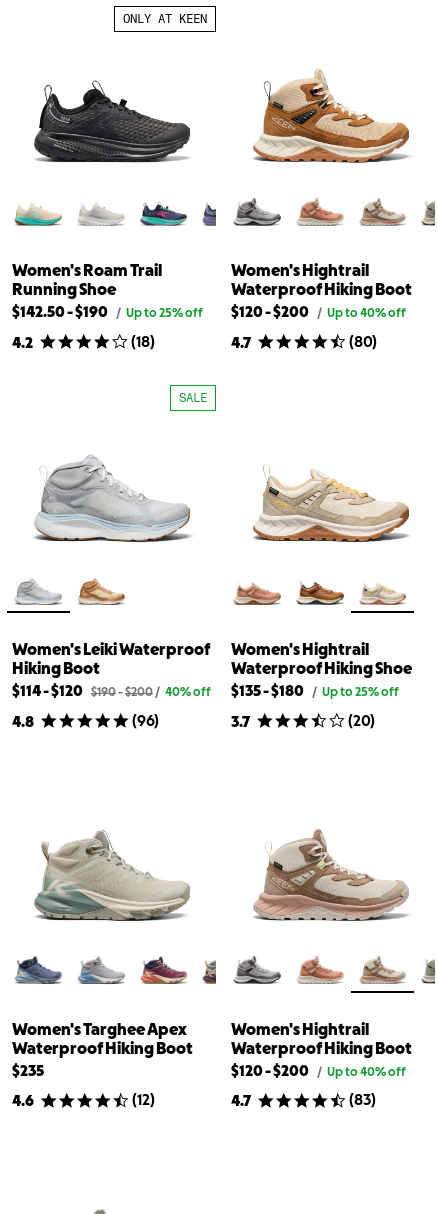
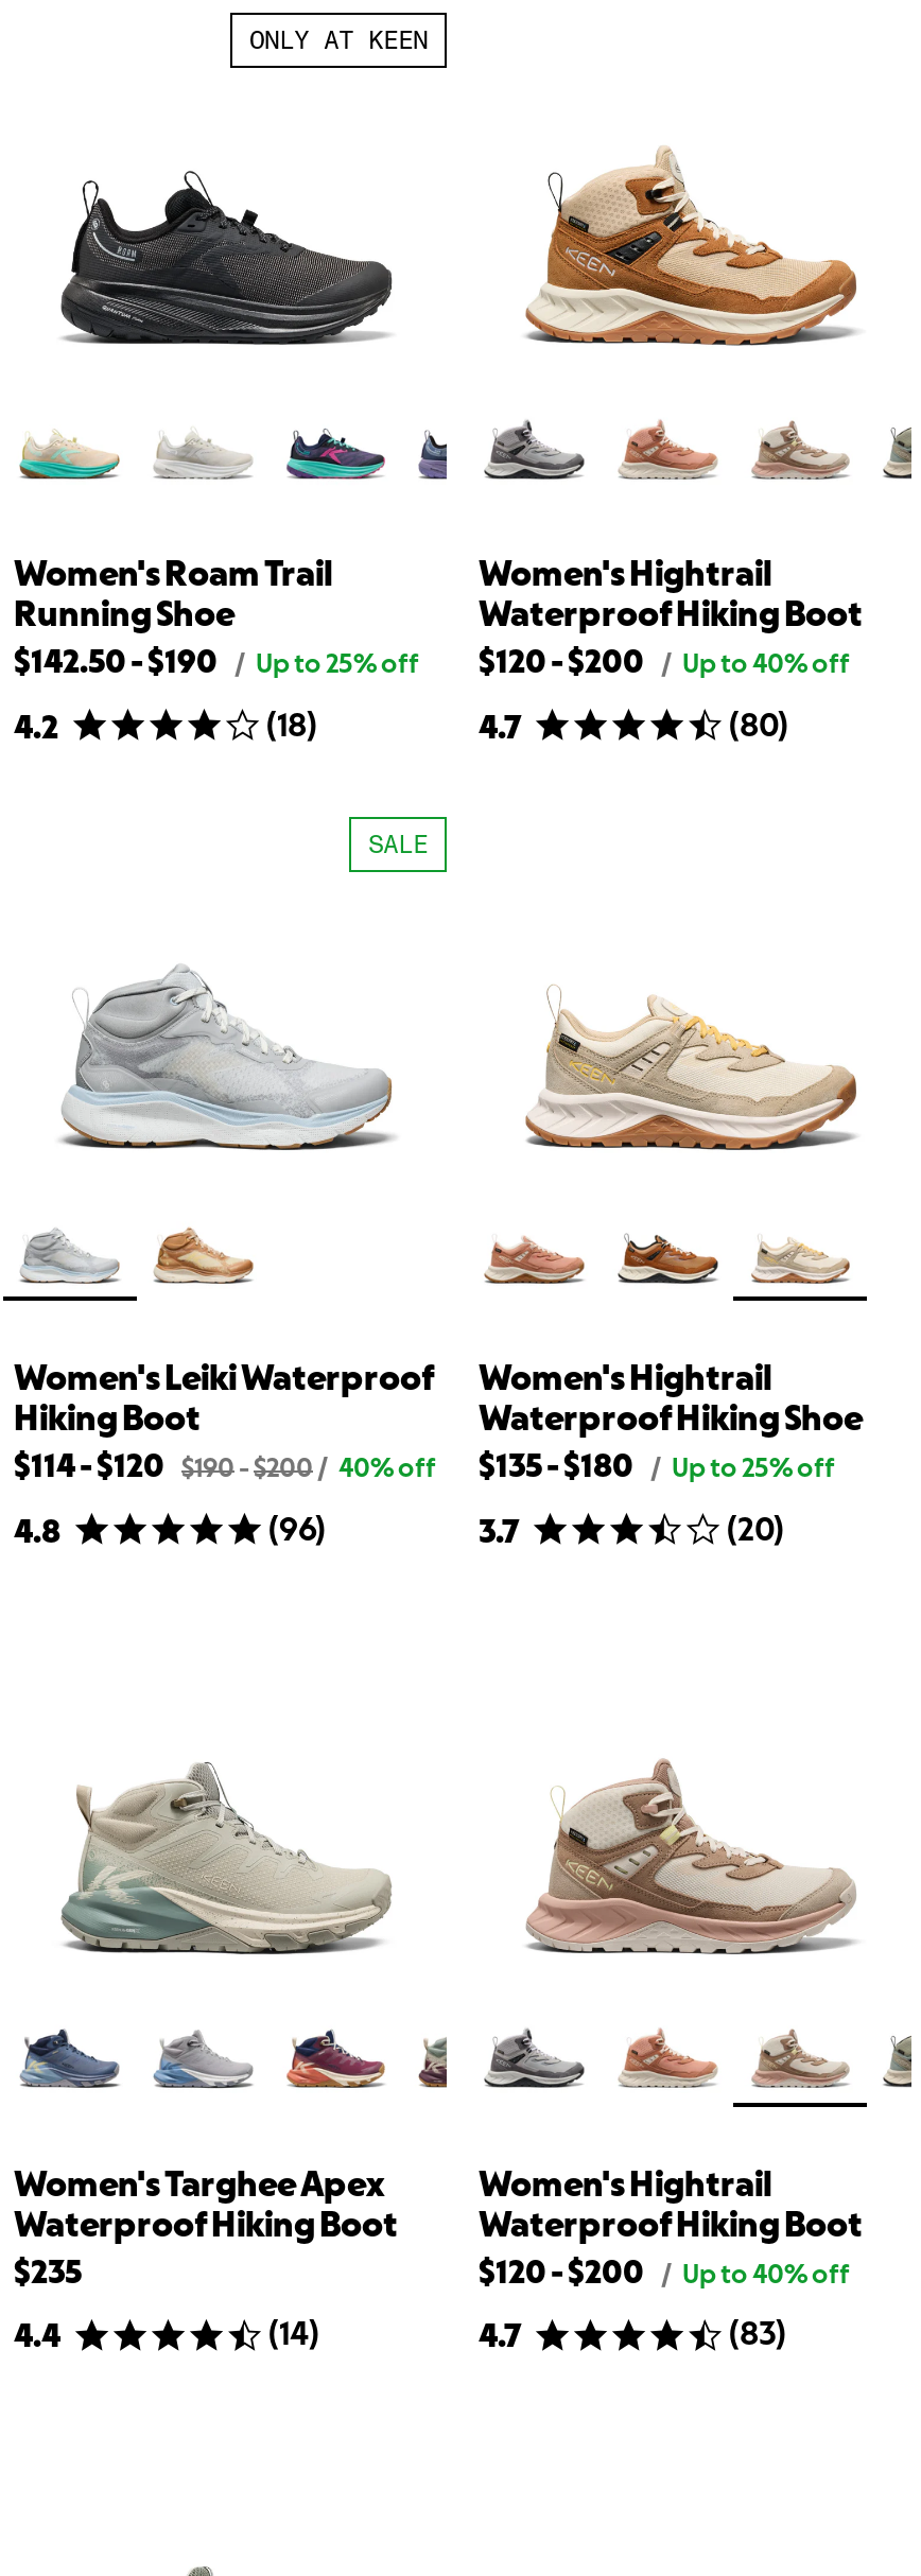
- 4.6
+ 4.4

- (12)
+ (14)
